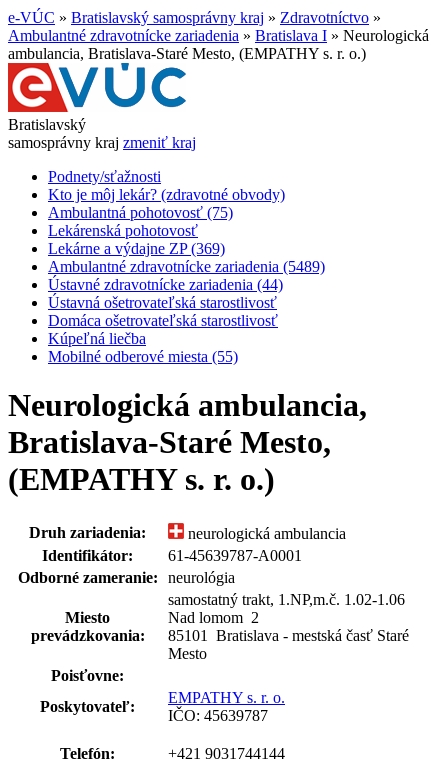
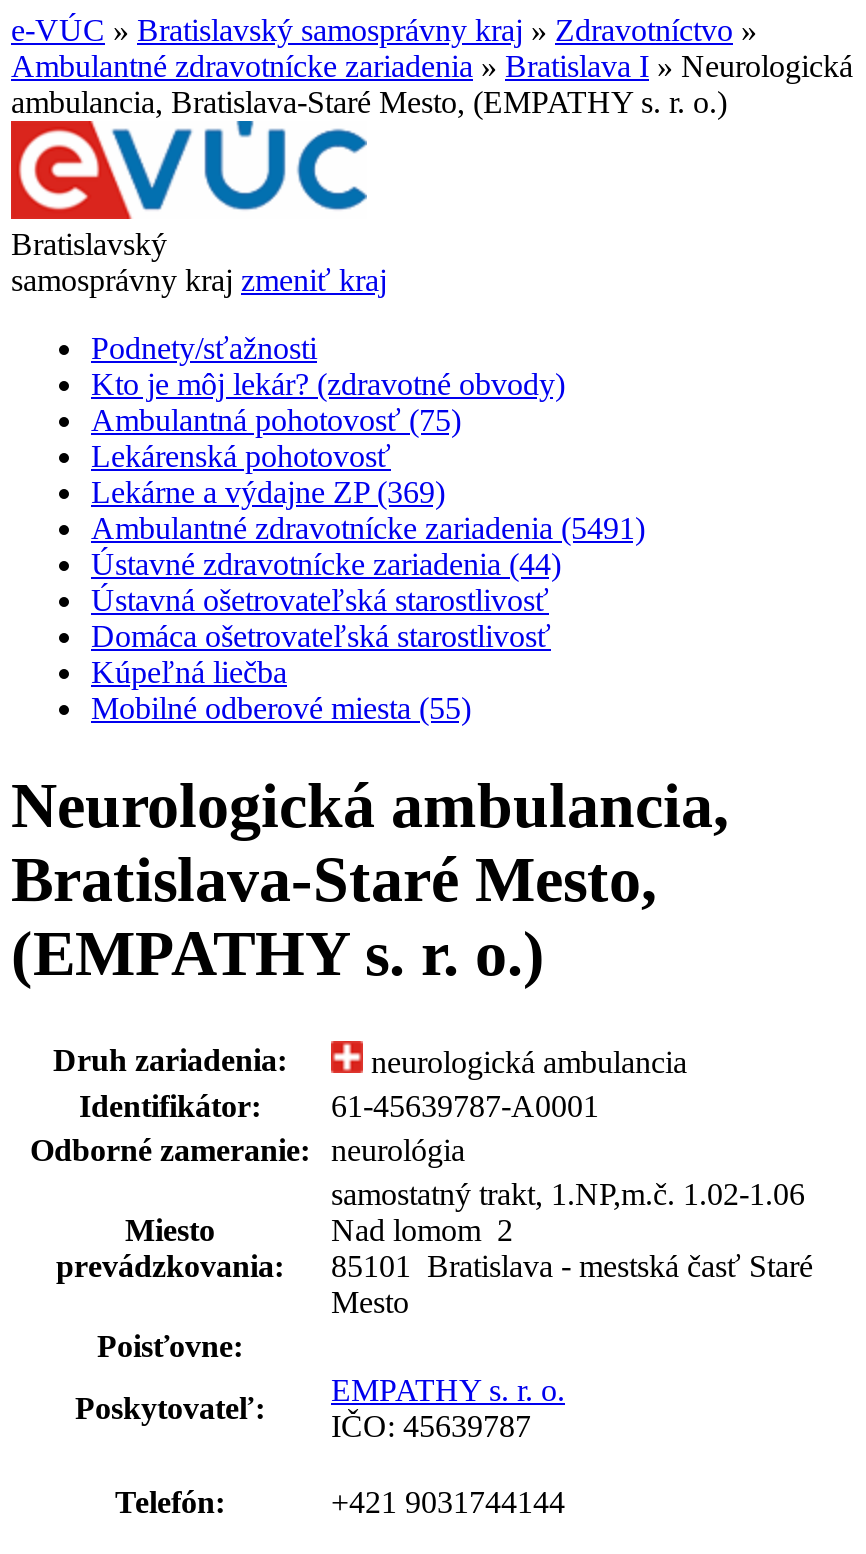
- Ambulantné zdravotnícke zariadenia (5489)
+ Ambulantné zdravotnícke zariadenia (5491)
